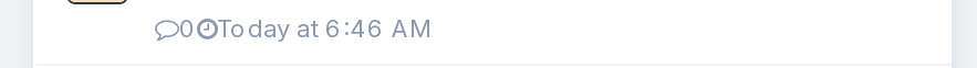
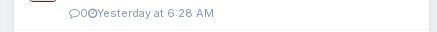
- Today at 6:46 AM
+ Yesterday at 6:28 AM
